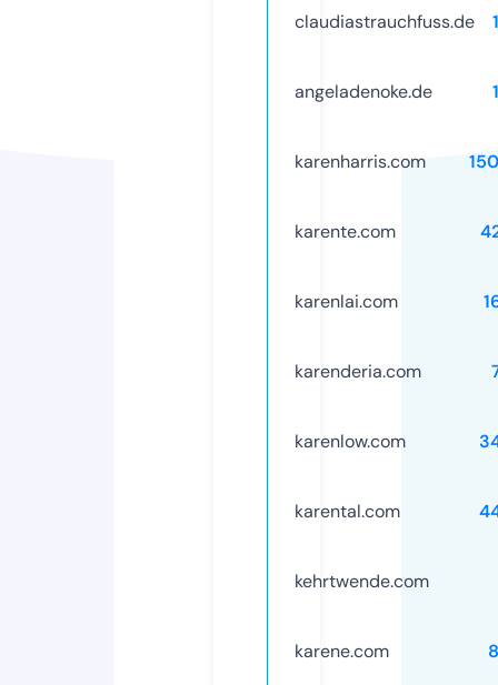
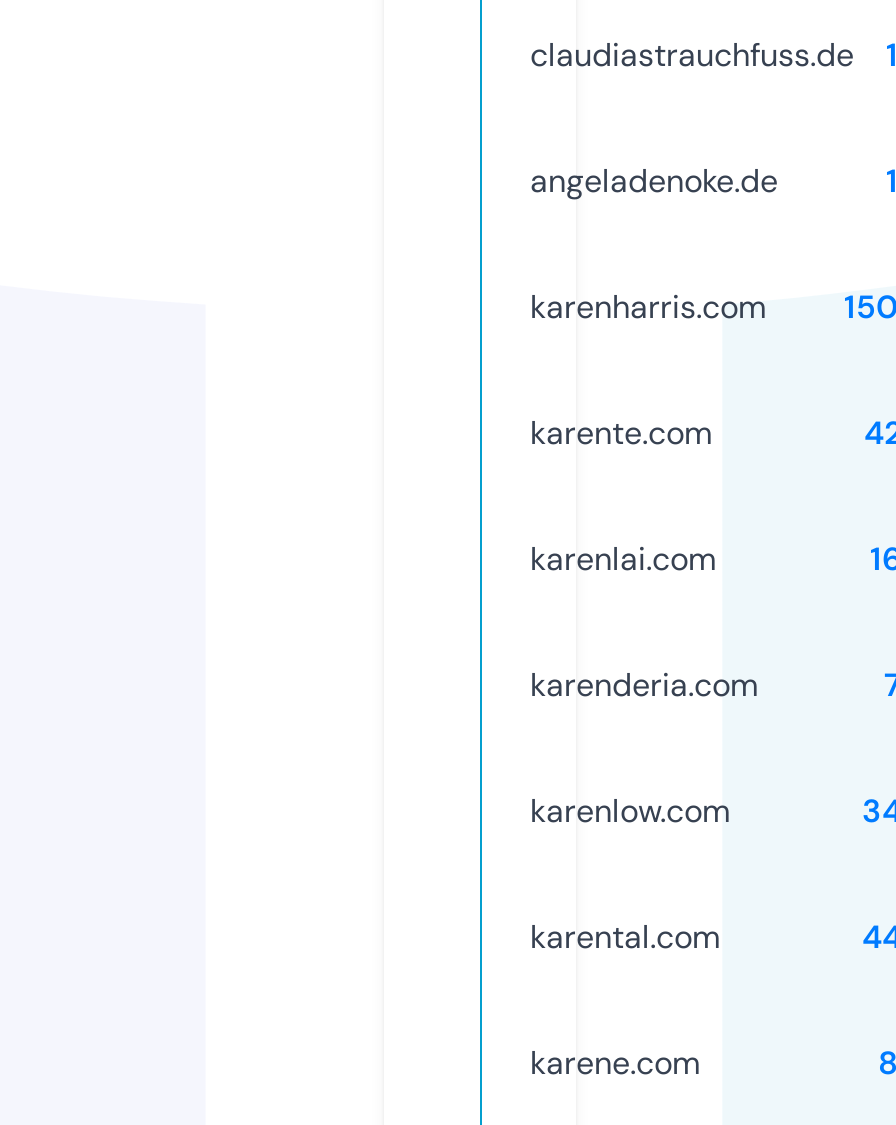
- kehrtwende.com
